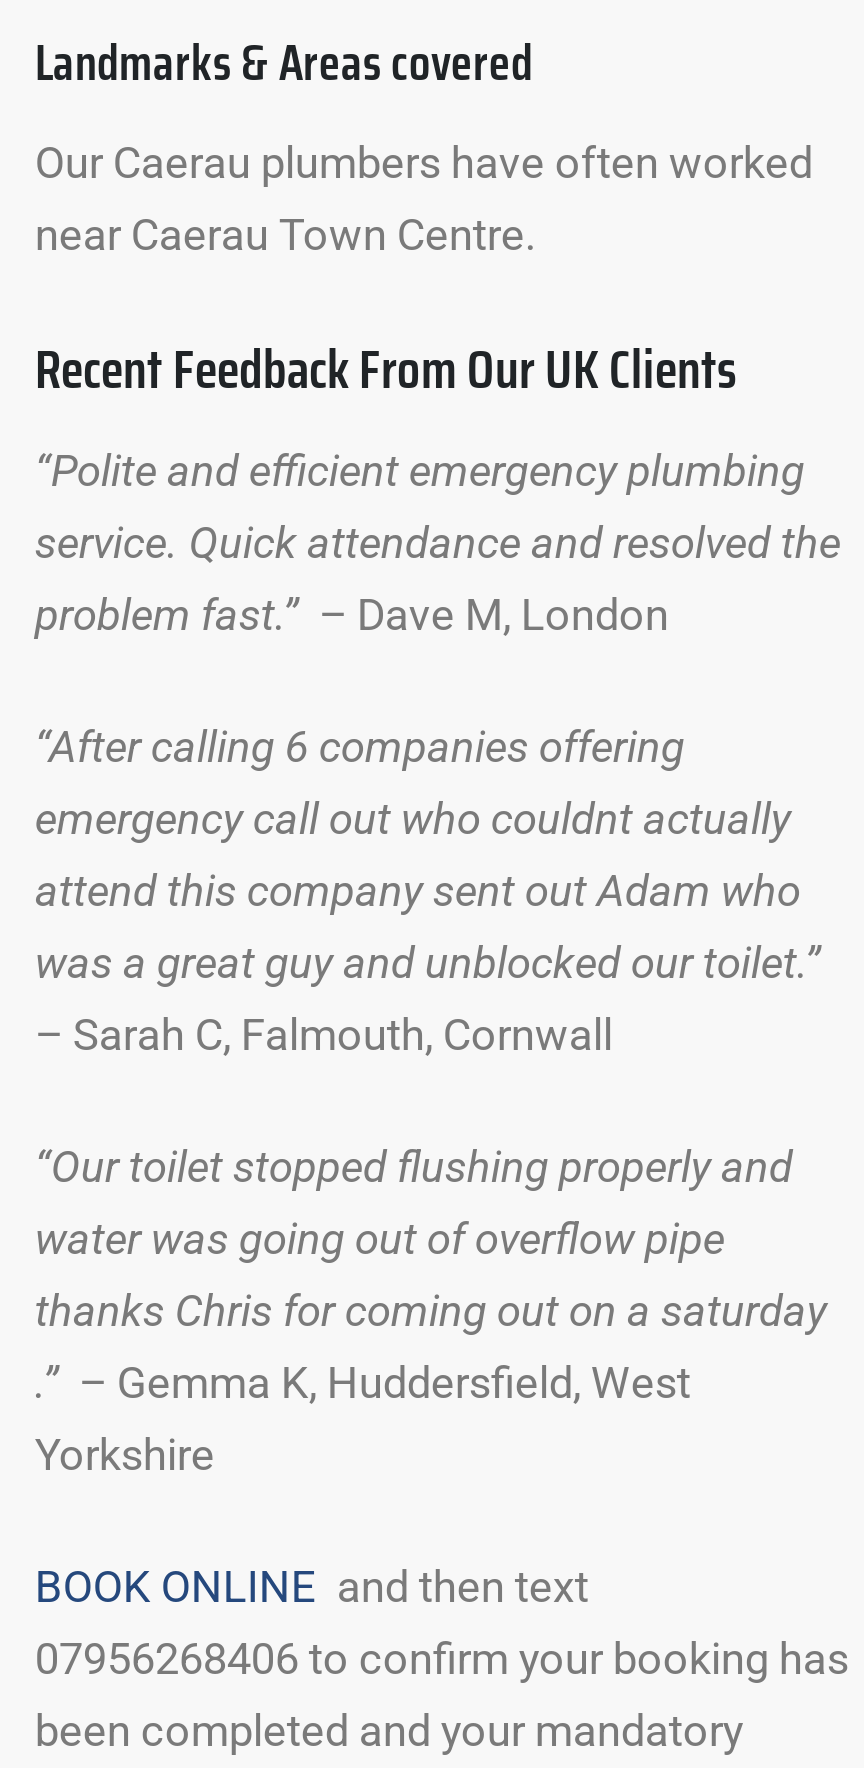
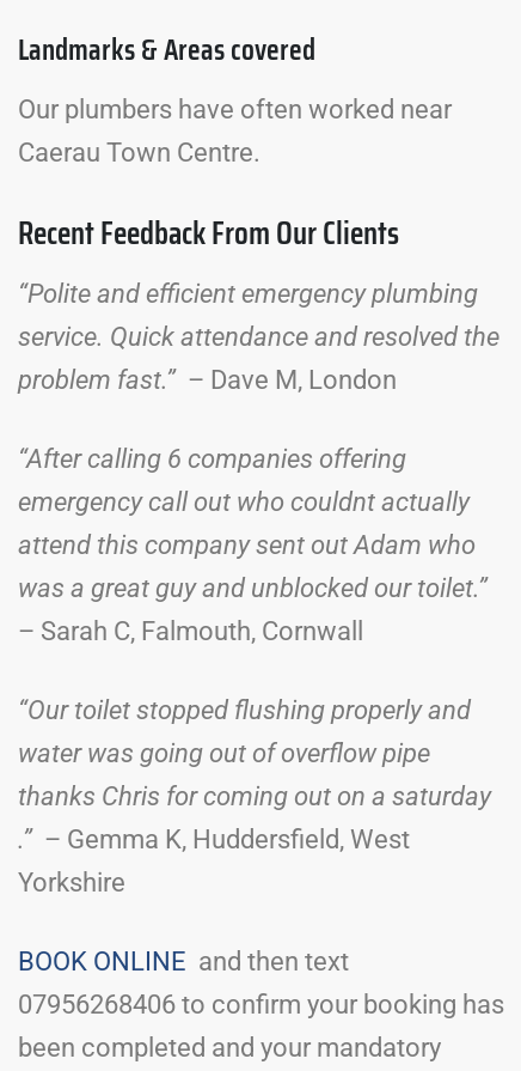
- Our Caerau plumbers have often worked
- near Caerau Town Centre.
+ Our plumbers have often worked near
+ Caerau Town Centre.

- Recent Feedback From Our UK Clients
+ Recent Feedback From Our Clients
